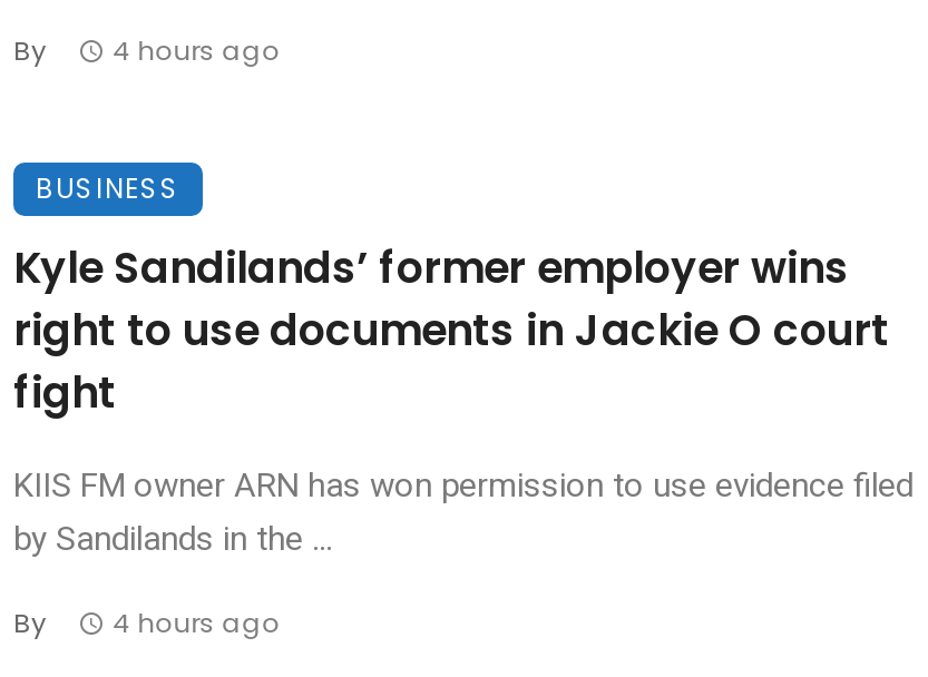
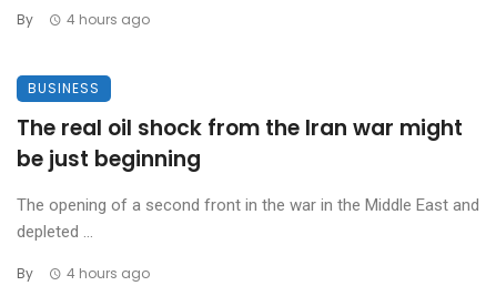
- Kyle Sandilands’ former employer wins
- right to use documents in Jackie O court
- fight
+ The real oil shock from the Iran war might
+ be just beginning

- KIIS FM owner ARN has won permission to use evidence filed
- by Sandilands in the ...
+ The opening of a second front in the war in the Middle East and
+ depleted ...
